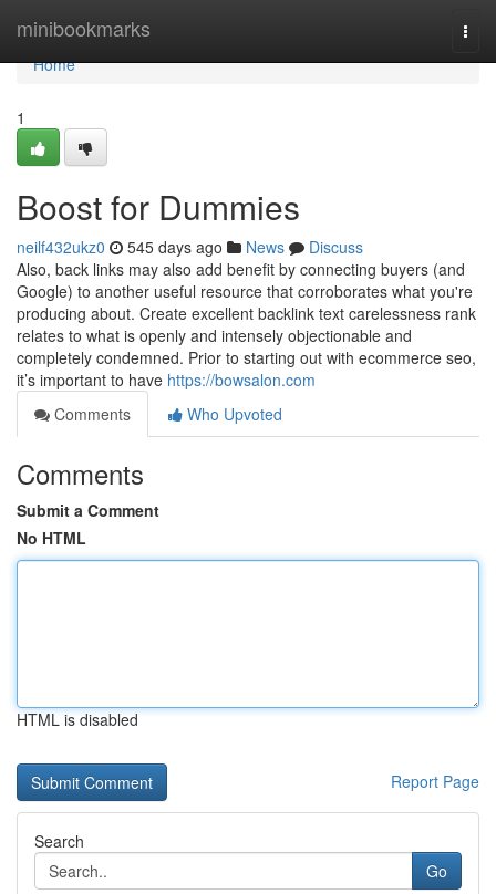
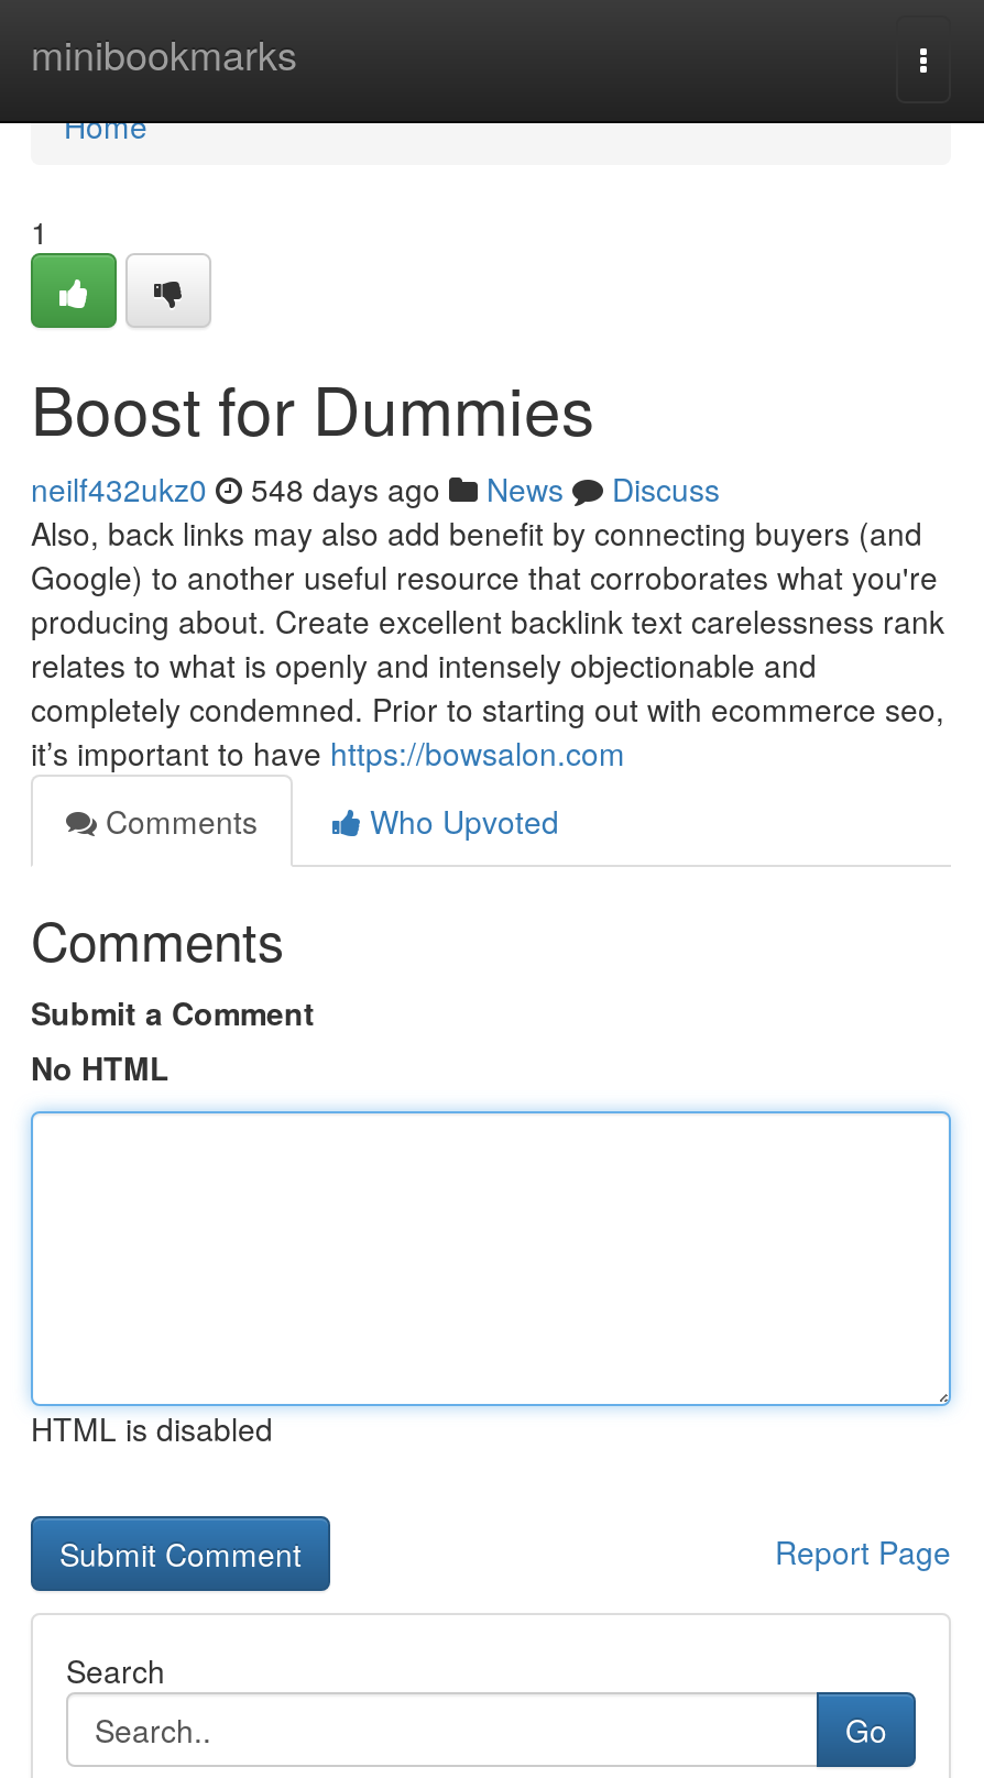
- neilf432ukz0 545 days ago News Discuss
+ neilf432ukz0 548 days ago News Discuss
